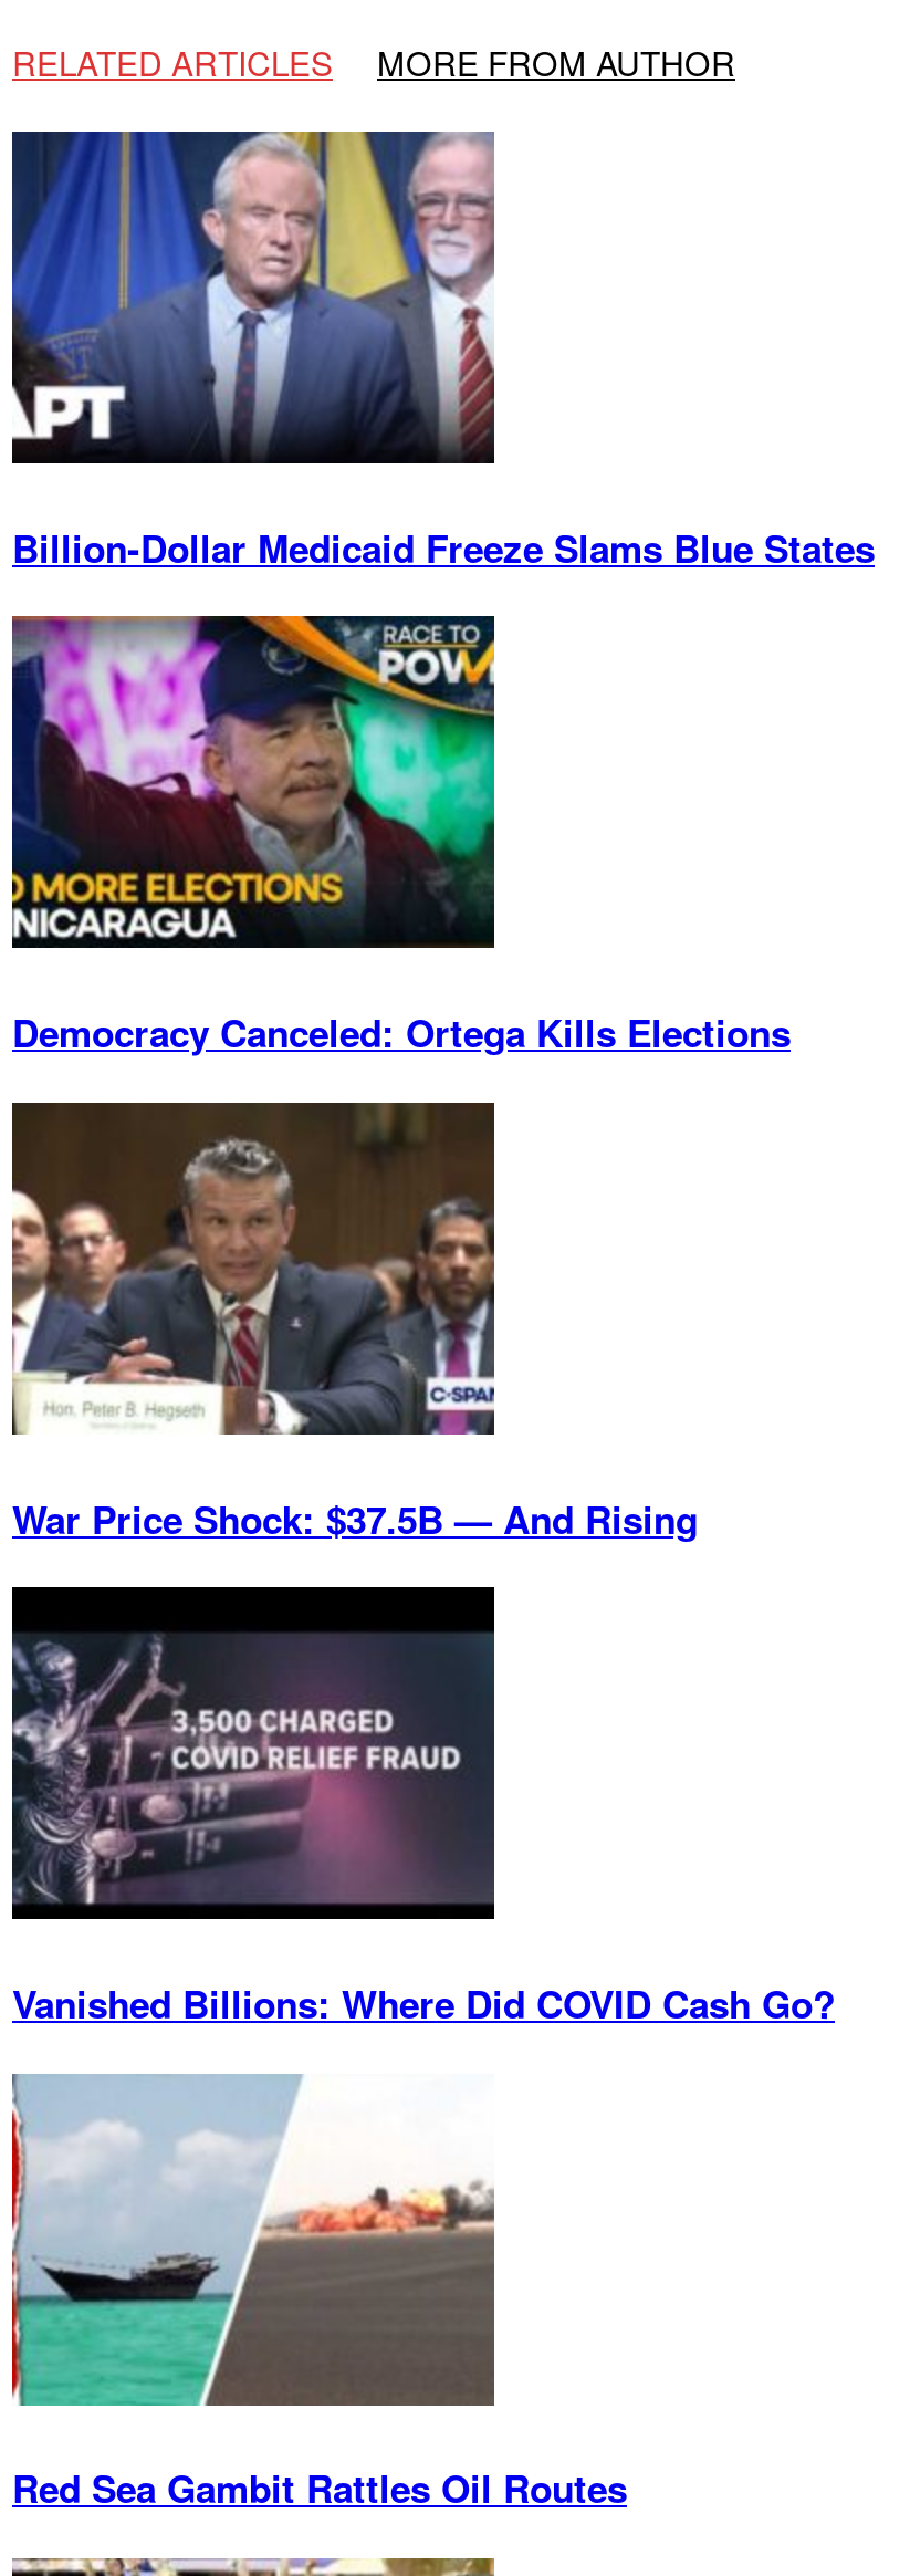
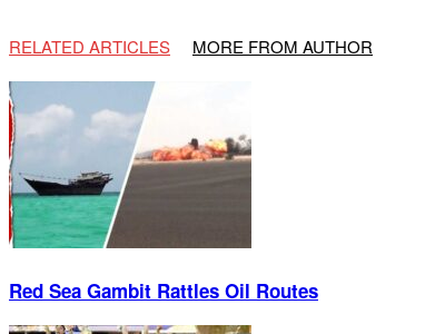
- [image]
- Billion-Dollar Medicaid Freeze Slams Blue States

- [image]
- Democracy Canceled: Ortega Kills Elections

- [image]
- War Price Shock: $37.5B — And Rising

- [image]
- Vanished Billions: Where Did COVID Cash Go?
